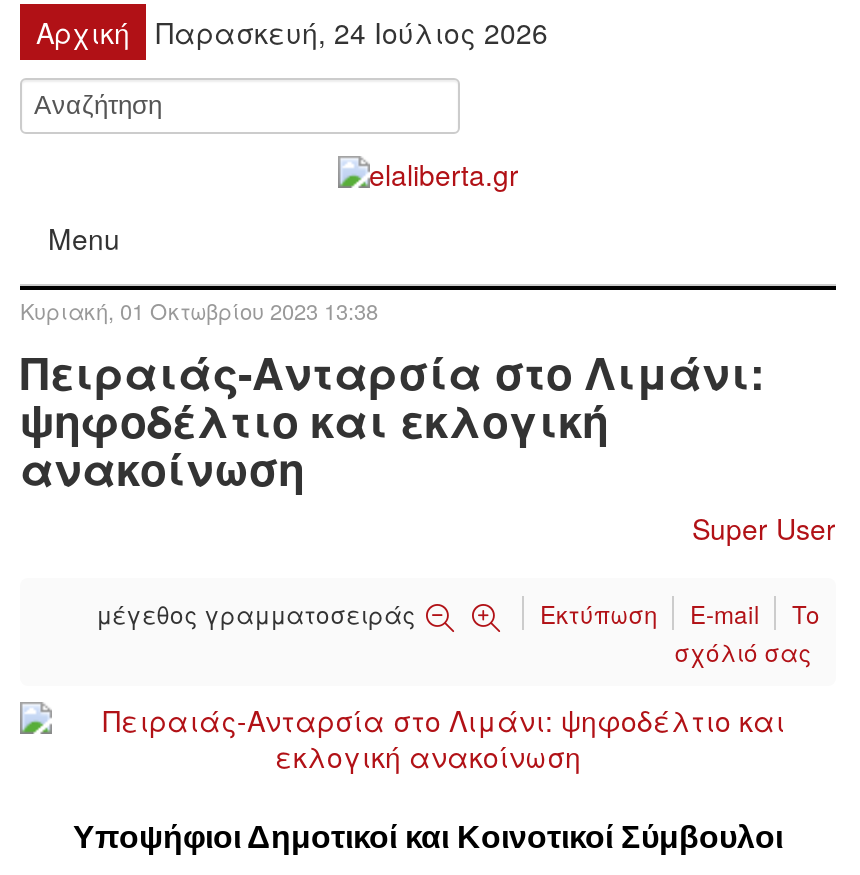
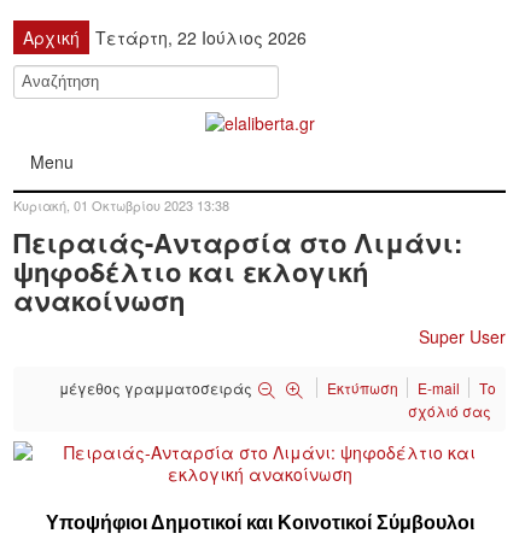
- Παρασκευή, 24 Ιούλιος 2026
+ Τετάρτη, 22 Ιούλιος 2026
